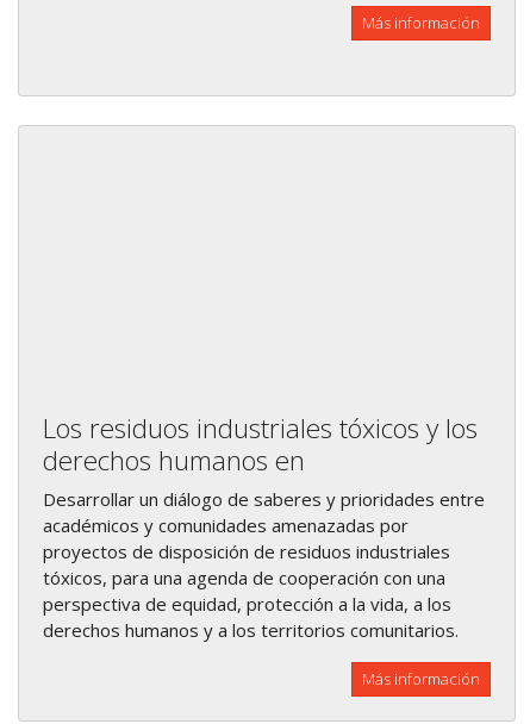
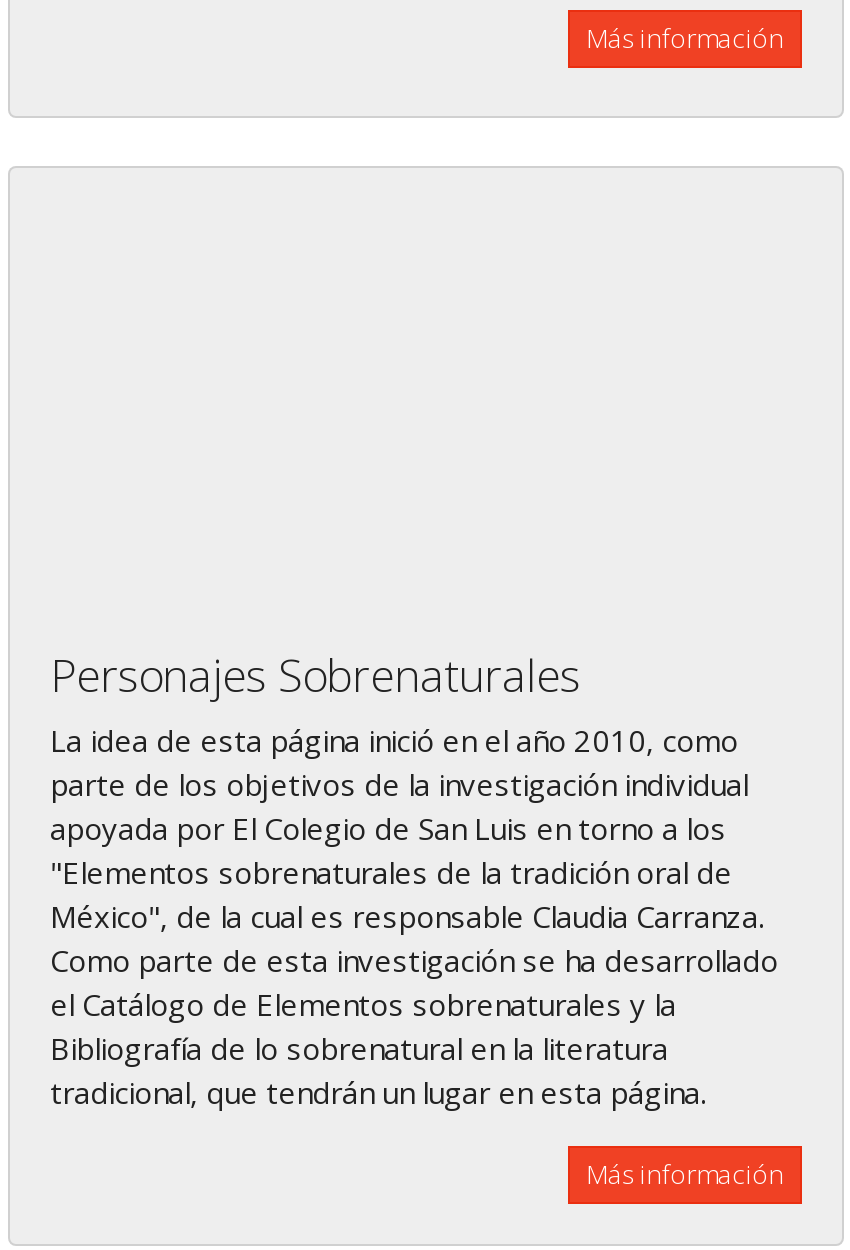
- Los residuos industriales tóxicos y los
- derechos humanos en
- Desarrollar un diálogo de saberes y prioridades entre
- académicos y comunidades amenazadas por
- proyectos de disposición de residuos industriales
- tóxicos, para una agenda de cooperación con una
- perspectiva de equidad, protección a la vida, a los
- derechos humanos y a los territorios comunitarios.
+ Personajes Sobrenaturales
+ La idea de esta página inició en el año 2010, como
+ parte de los objetivos de la investigación individual
+ apoyada por El Colegio de San Luis en torno a los
+ "Elementos sobrenaturales de la tradición oral de
+ México", de la cual es responsable Claudia Carranza.
+ Como parte de esta investigación se ha desarrollado
+ el Catálogo de Elementos sobrenaturales y la
+ Bibliografía de lo sobrenatural en la literatura
+ tradicional, que tendrán un lugar en esta página.
